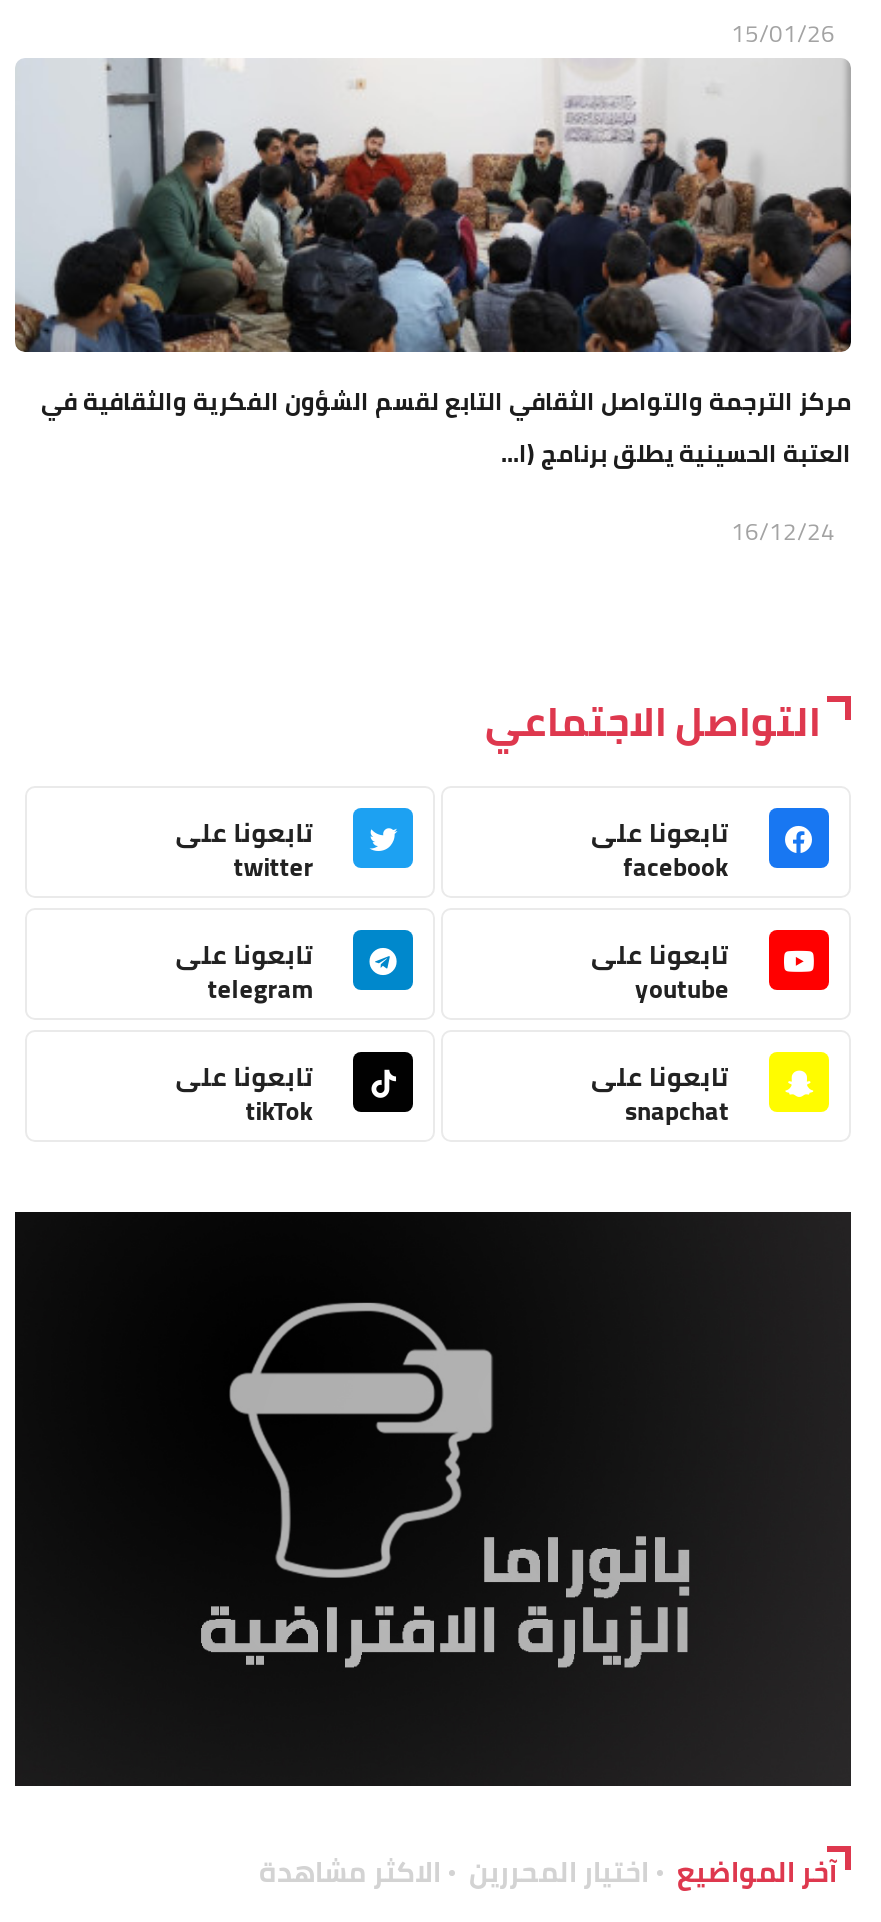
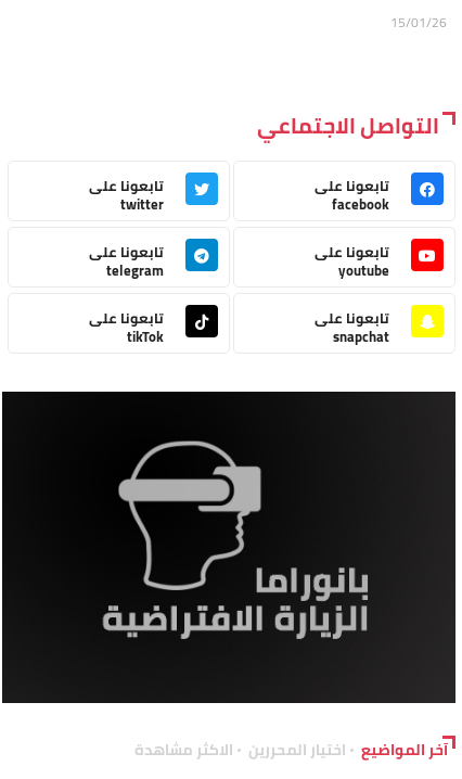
- [image]
- مركز الترجمة والتواصل الثقافي التابع لقسم الشؤون الفكرية والثقافية في
- العتبة الحسينية يطلق برنامج (ا...
- 16/12/24
